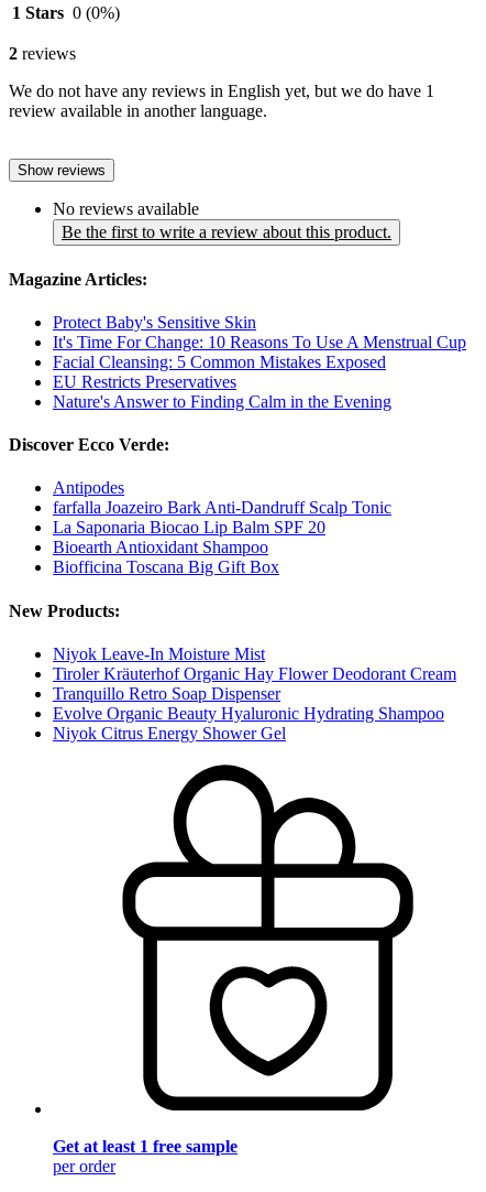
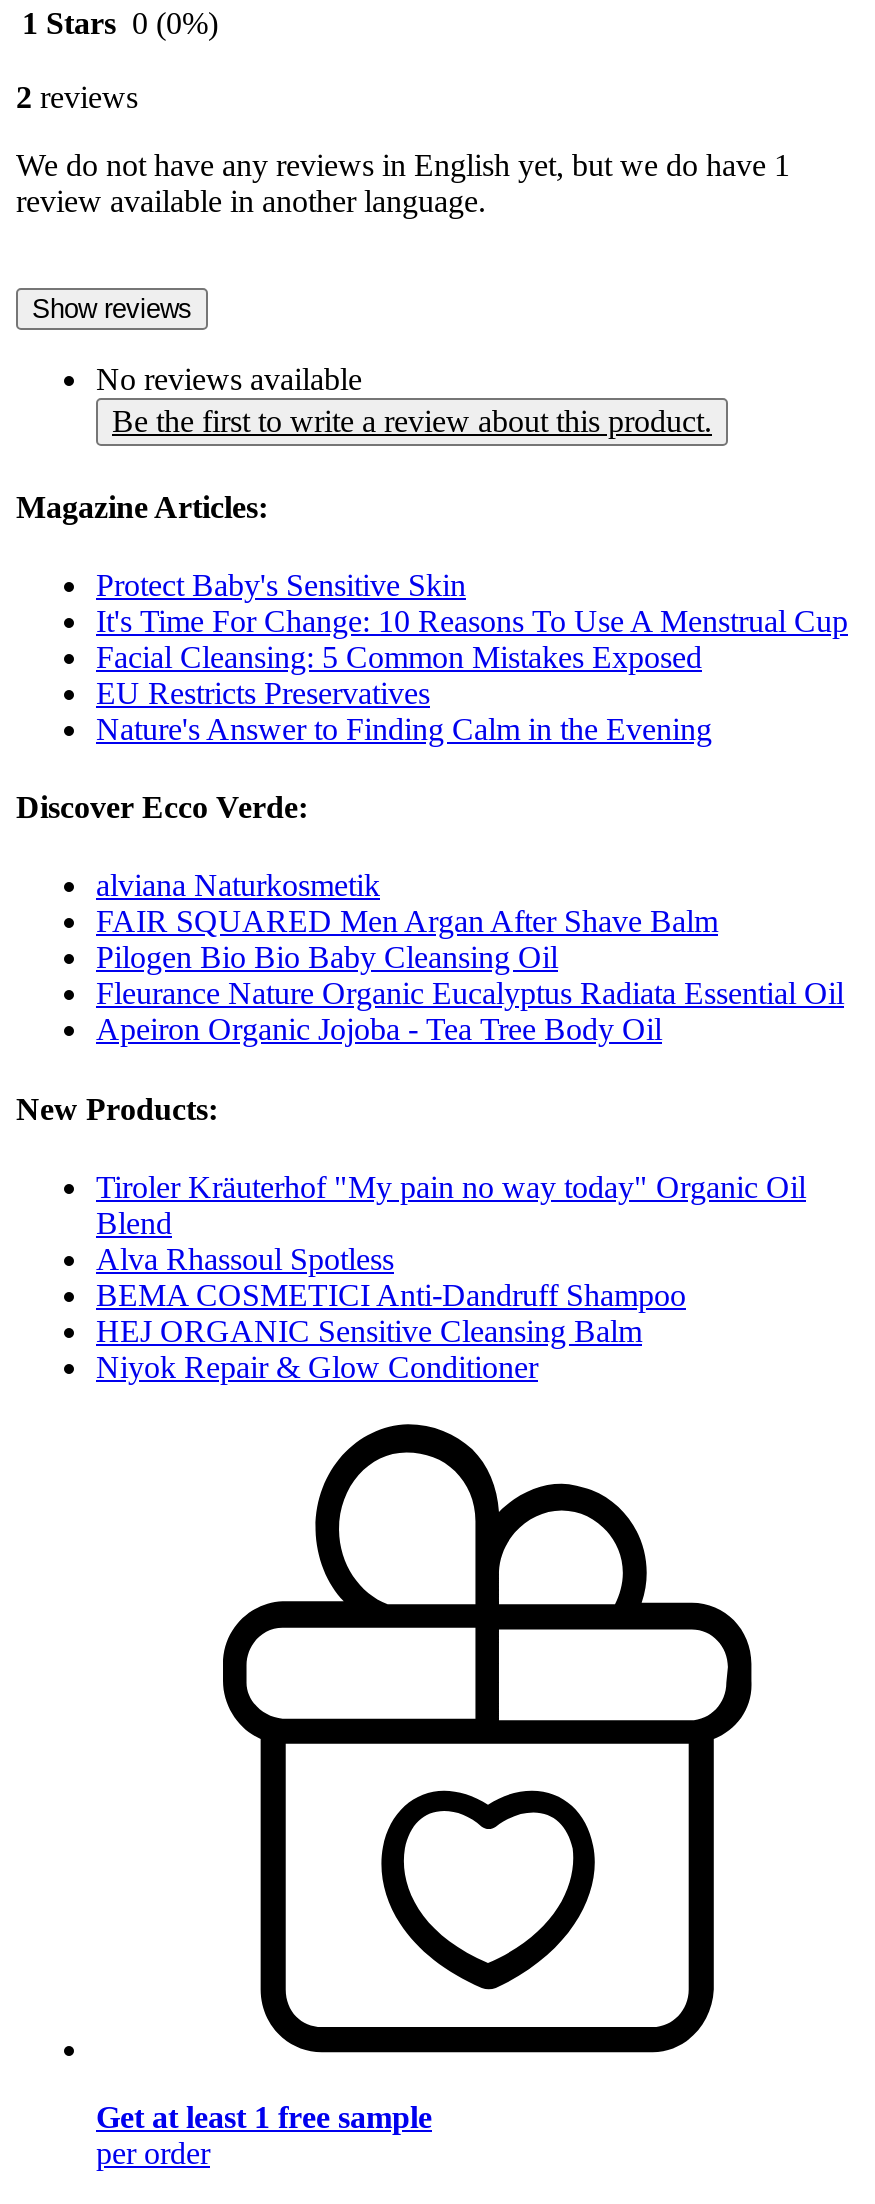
- Antipodes
- farfalla Joazeiro Bark Anti-Dandruff Scalp Tonic
- La Saponaria Biocao Lip Balm SPF 20
- Bioearth Antioxidant Shampoo
- Biofficina Toscana Big Gift Box
+ alviana Naturkosmetik
+ FAIR SQUARED Men Argan After Shave Balm
+ Pilogen Bio Bio Baby Cleansing Oil
+ Fleurance Nature Organic Eucalyptus Radiata Essential Oil
+ Apeiron Organic Jojoba - Tea Tree Body Oil

- Niyok Leave-In Moisture Mist
- Tiroler Kräuterhof Organic Hay Flower Deodorant Cream
- Tranquillo Retro Soap Dispenser
- Evolve Organic Beauty Hyaluronic Hydrating Shampoo
- Niyok Citrus Energy Shower Gel
+ Tiroler Kräuterhof "My pain no way today" Organic Oil
+ Blend
+ Alva Rhassoul Spotless
+ BEMA COSMETICI Anti-Dandruff Shampoo
+ HEJ ORGANIC Sensitive Cleansing Balm
+ Niyok Repair & Glow Conditioner
